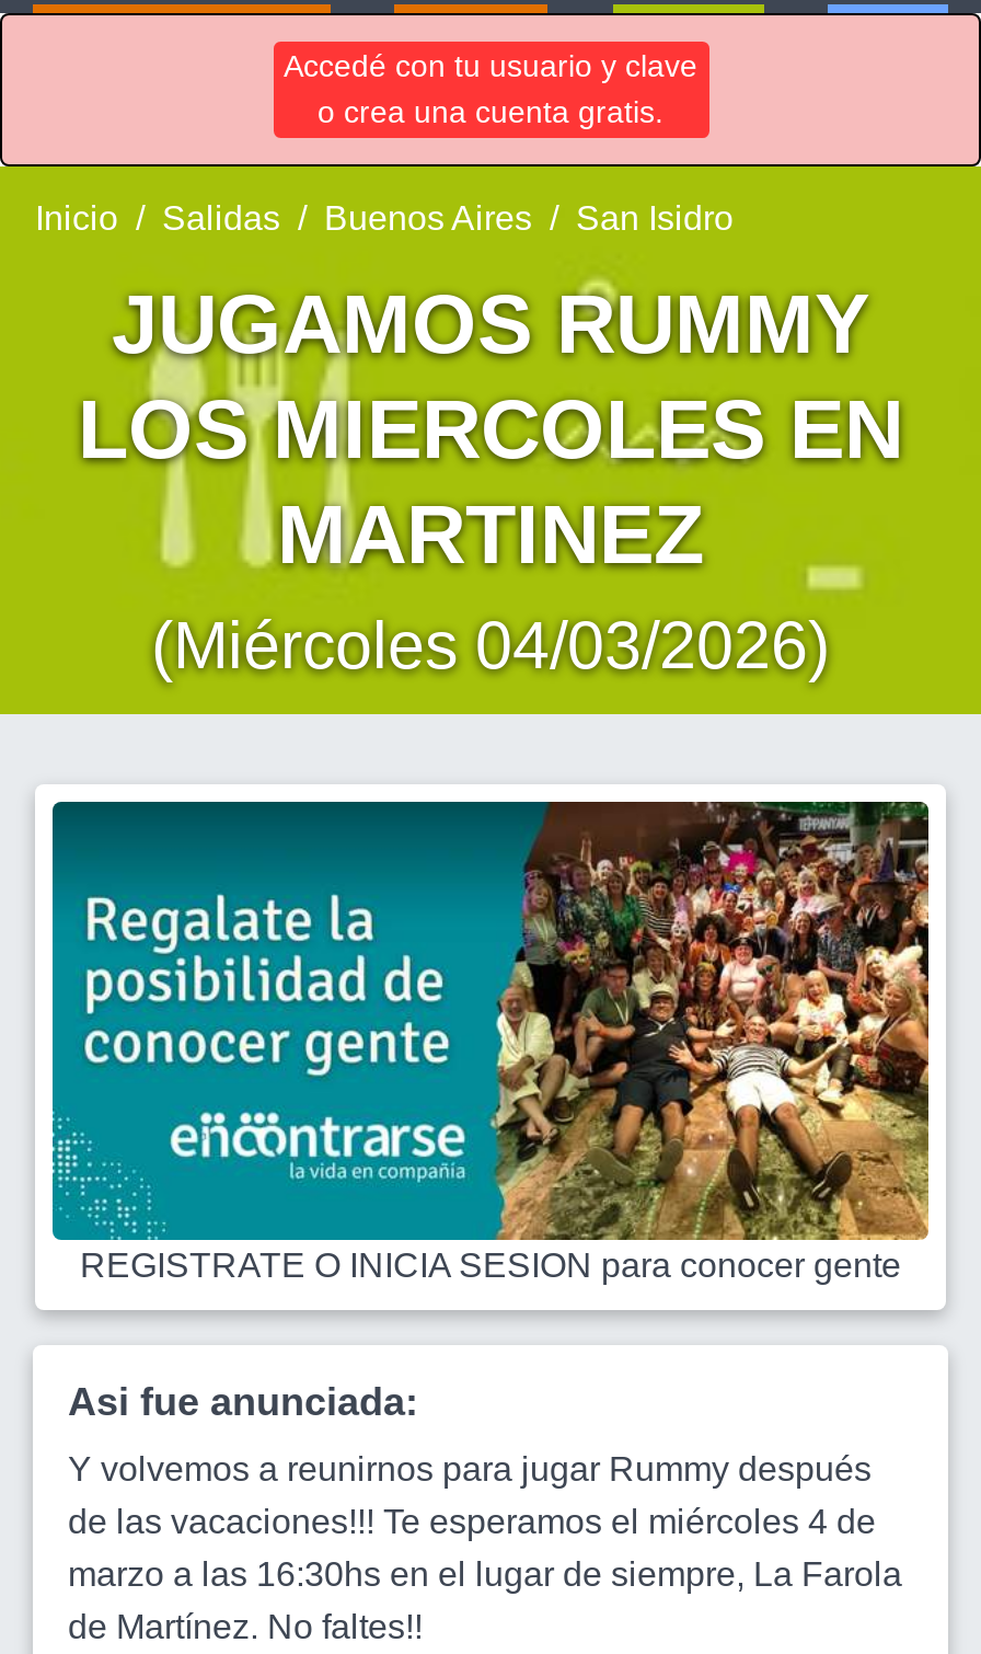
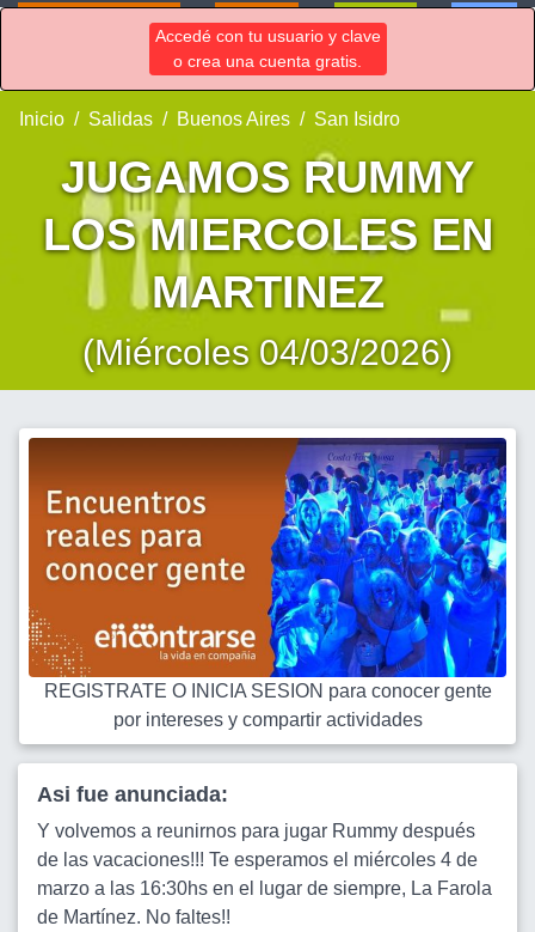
- [image]
+ [image]

+ por intereses y compartir actividades
